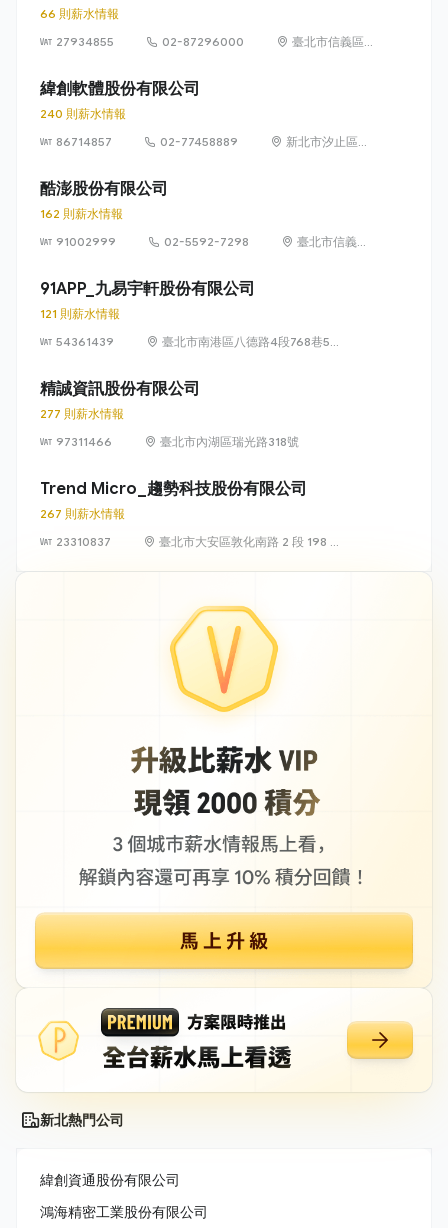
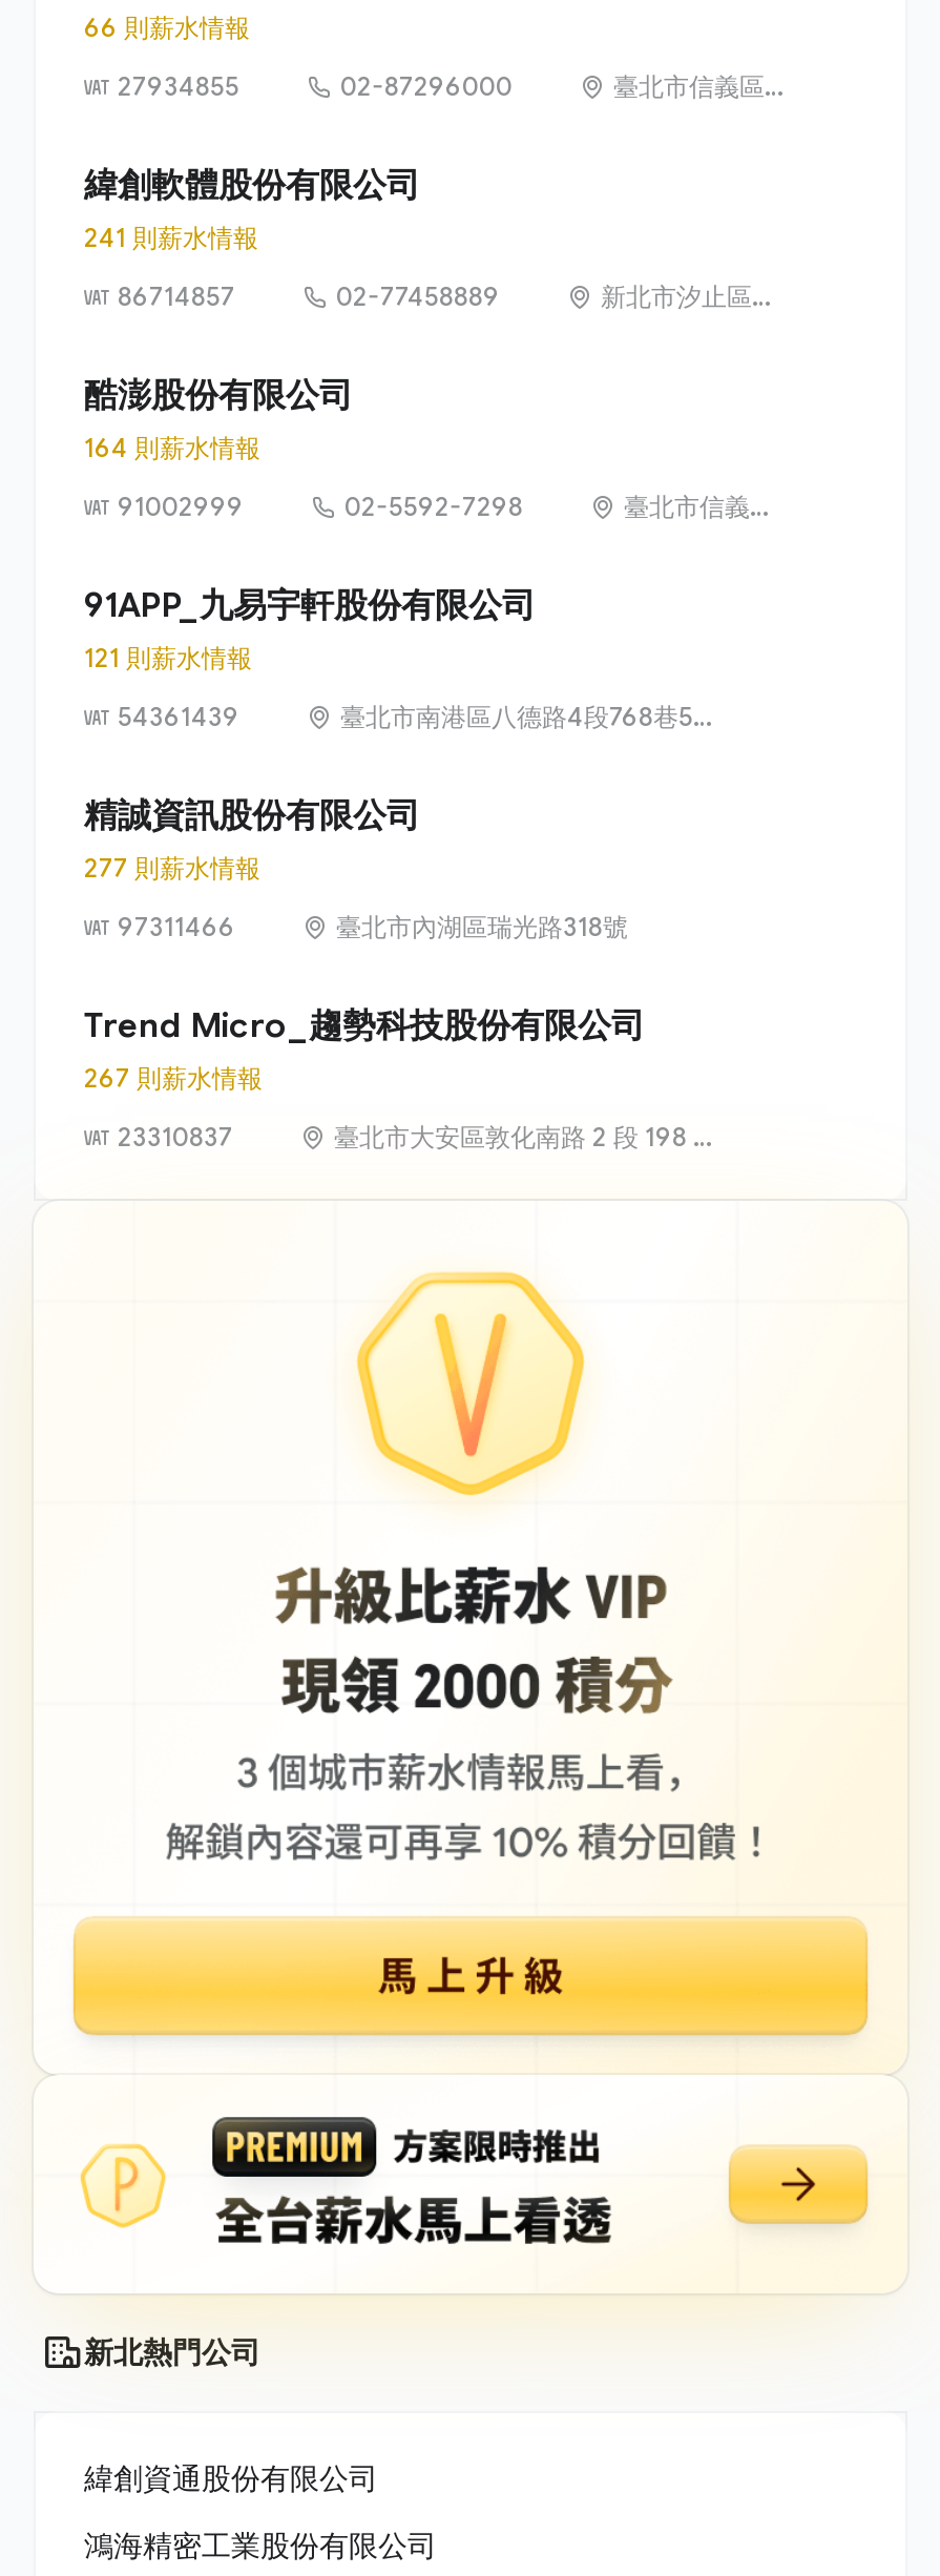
- 240 則薪水情報
+ 241 則薪水情報

- 162 則薪水情報
+ 164 則薪水情報
